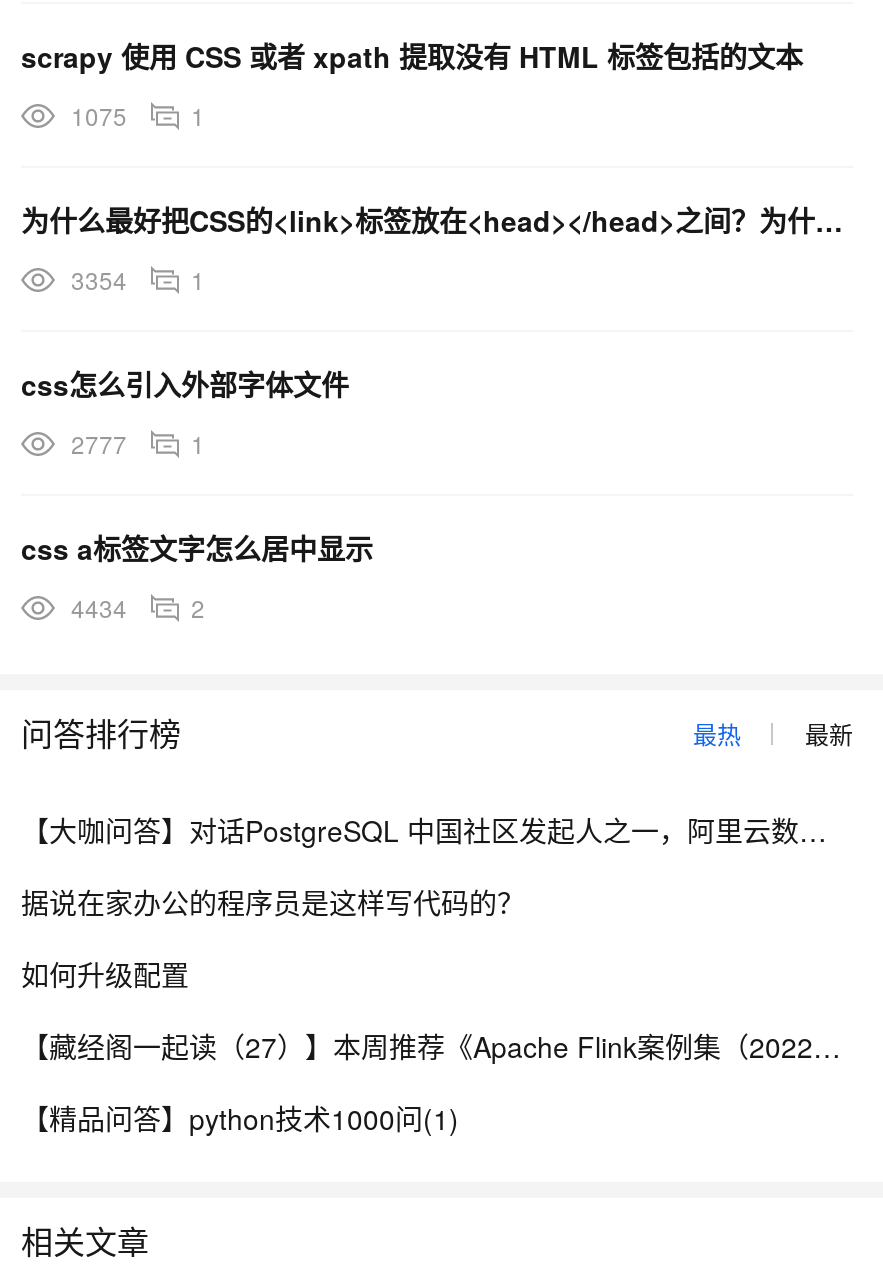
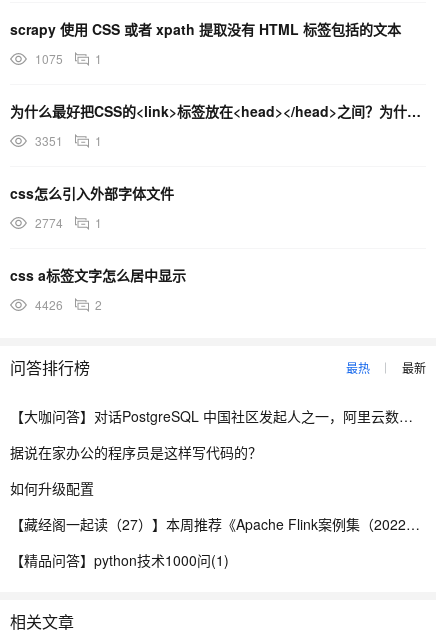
- 3354 1
+ 3351 1

- 2777 1
+ 2774 1

- 4434 2
+ 4426 2
